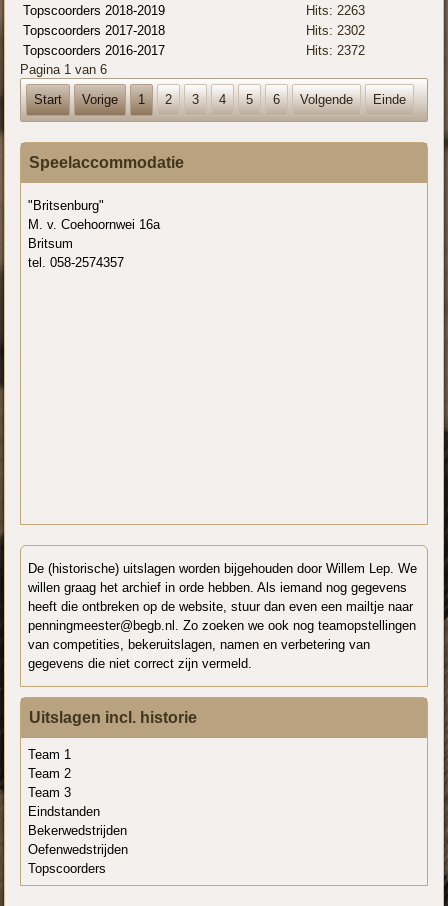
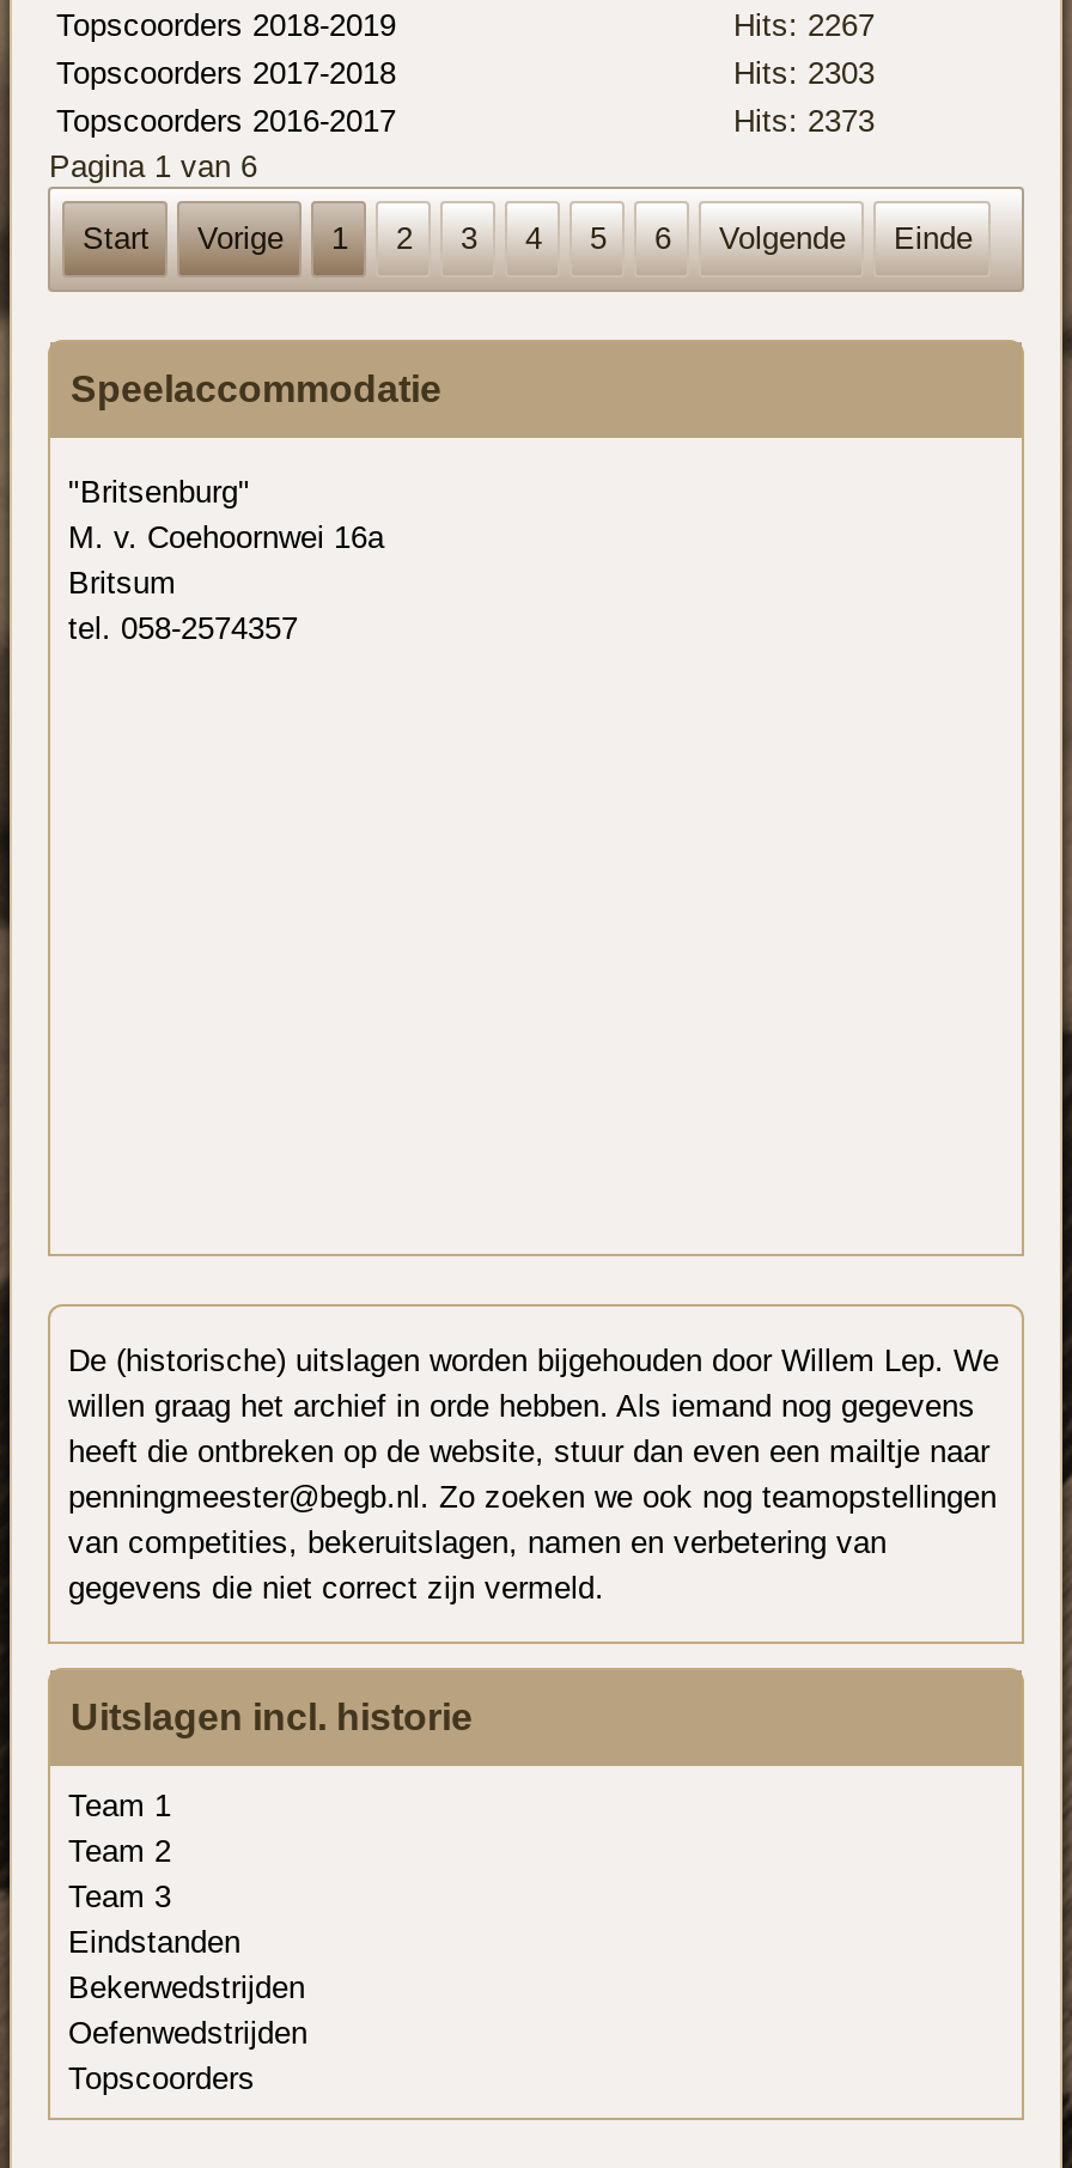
- Hits: 2263
+ Hits: 2267

- Hits: 2302
+ Hits: 2303

- Hits: 2372
+ Hits: 2373
